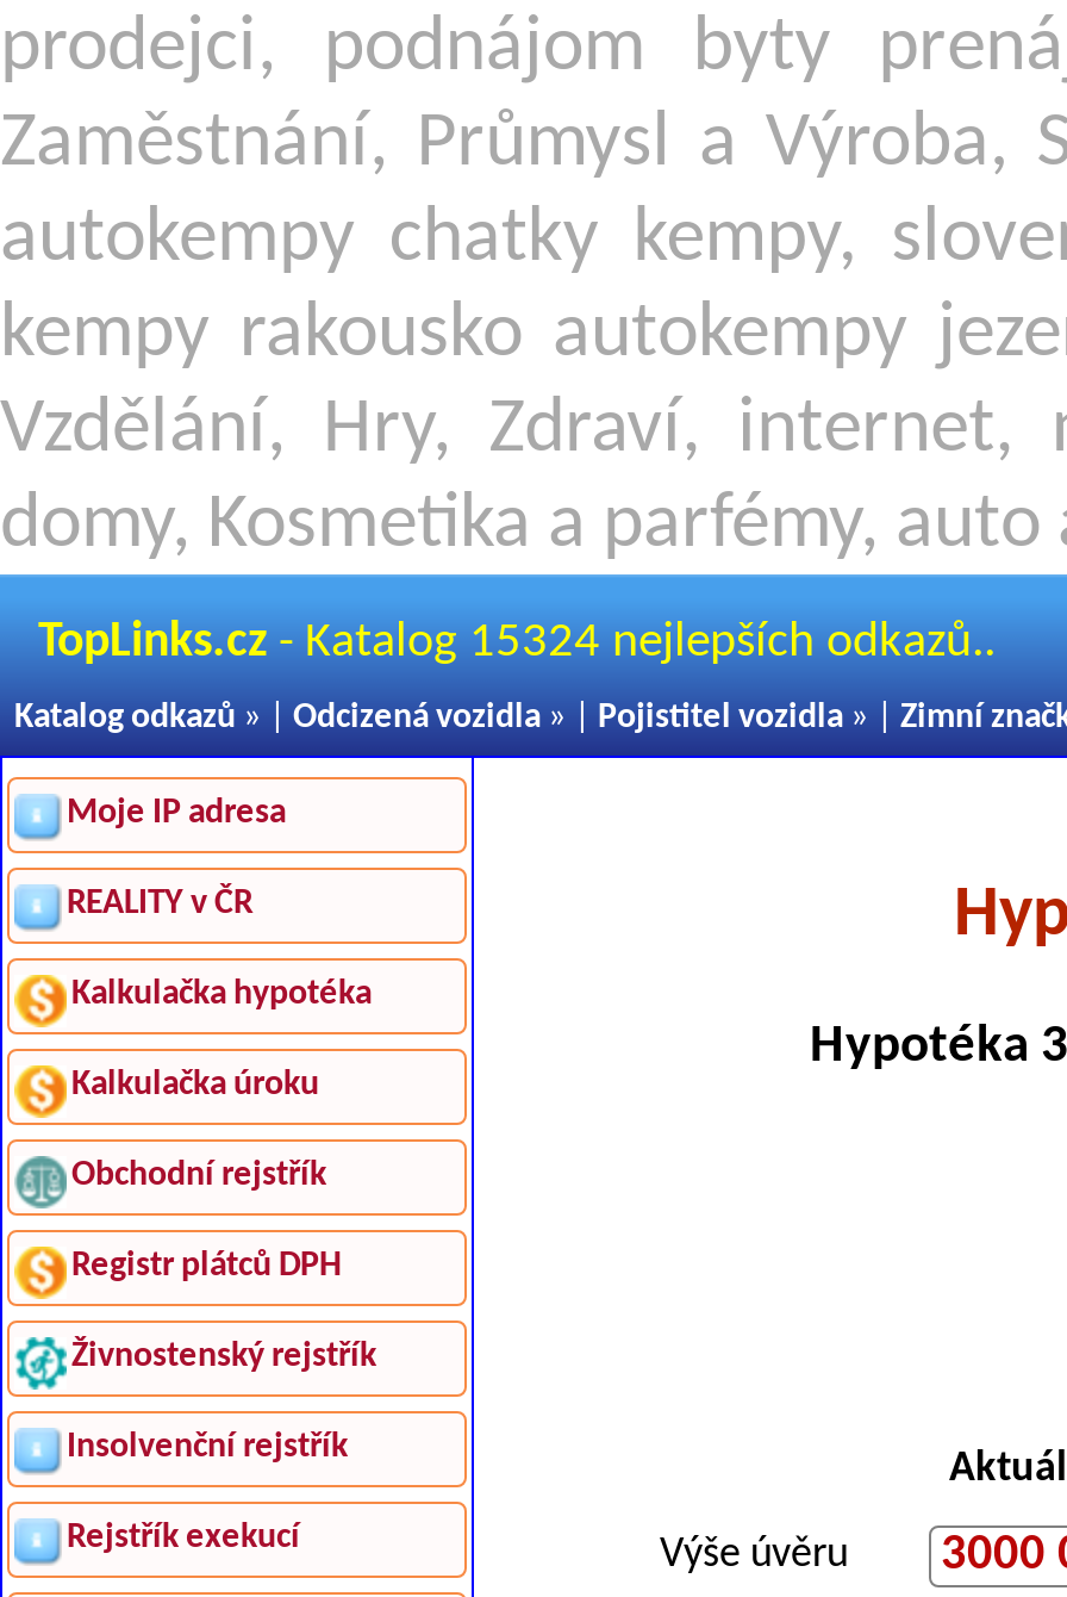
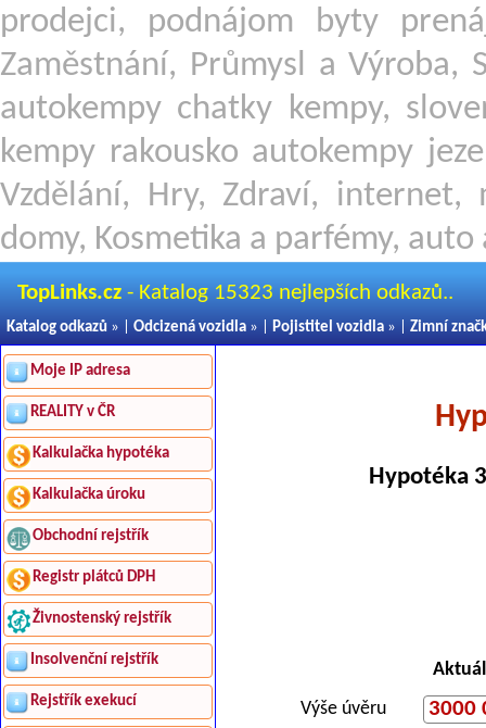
- TopLinks.cz - Katalog 15324 nejlepších odkazů..
+ TopLinks.cz - Katalog 15323 nejlepších odkazů..
